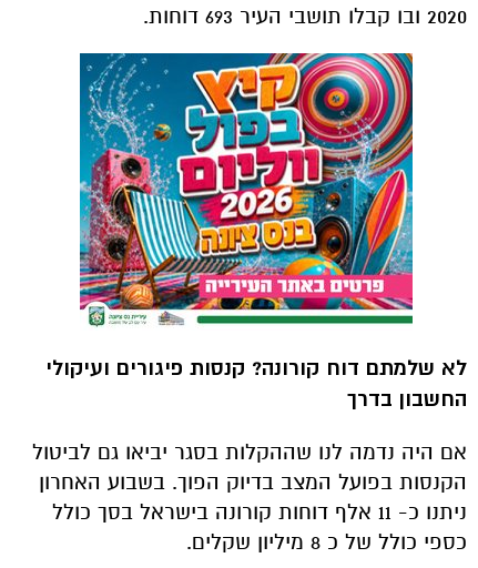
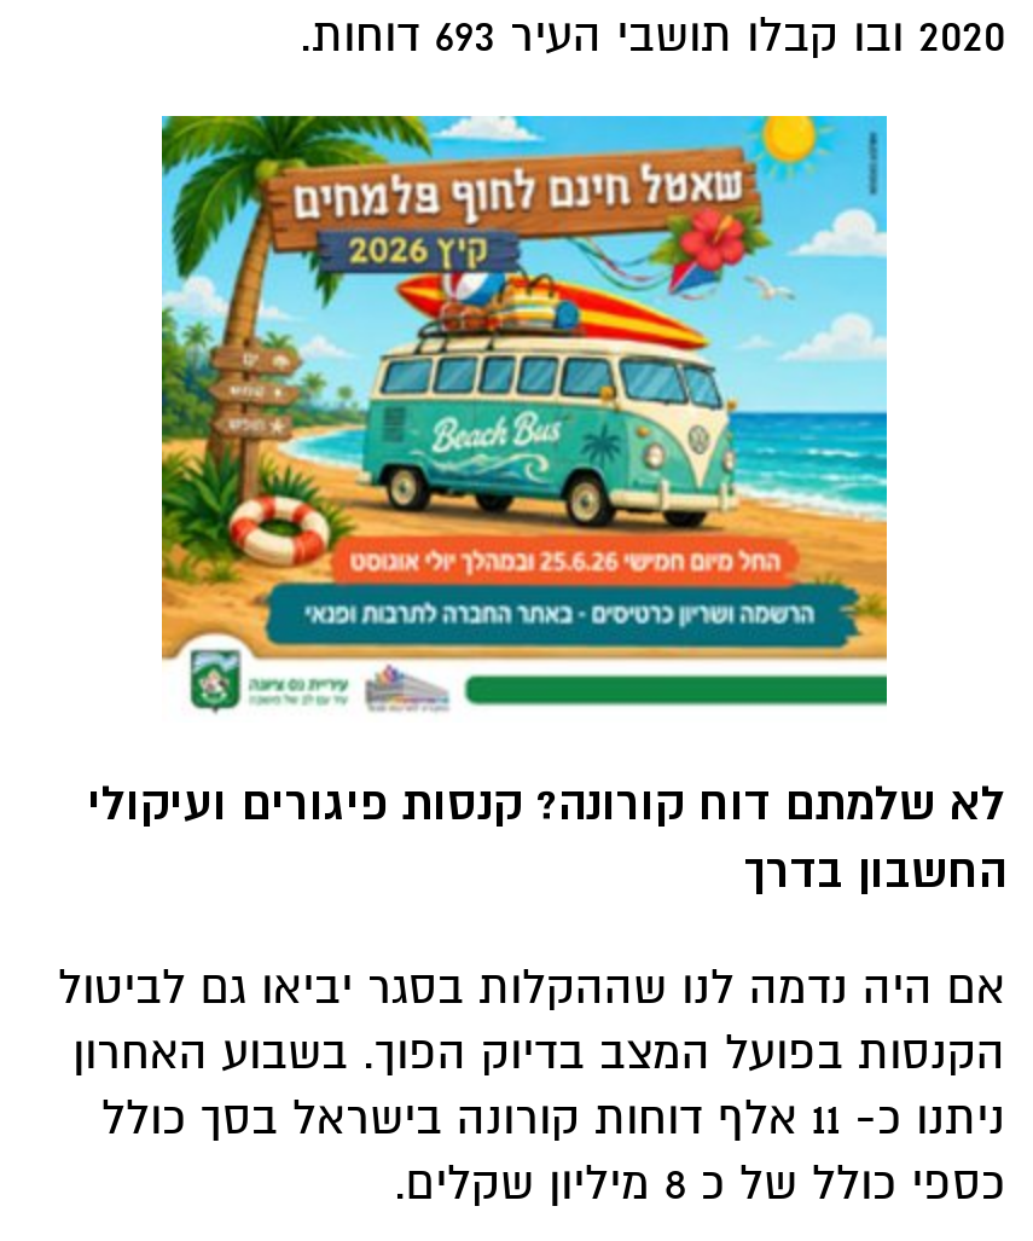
- [image]
+ [image]
